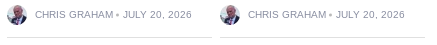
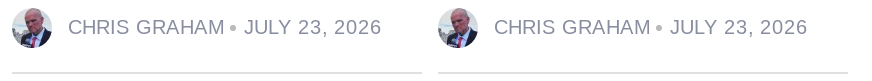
- CHRIS GRAHAM JULY 20, 2026
+ CHRIS GRAHAM JULY 23, 2026

- CHRIS GRAHAM JULY 20, 2026
+ CHRIS GRAHAM JULY 23, 2026
